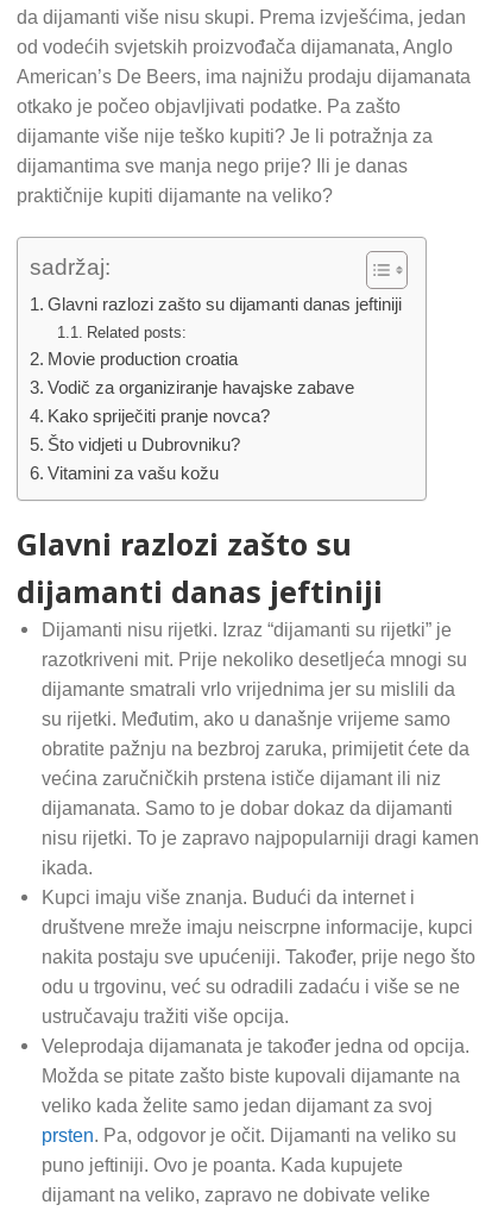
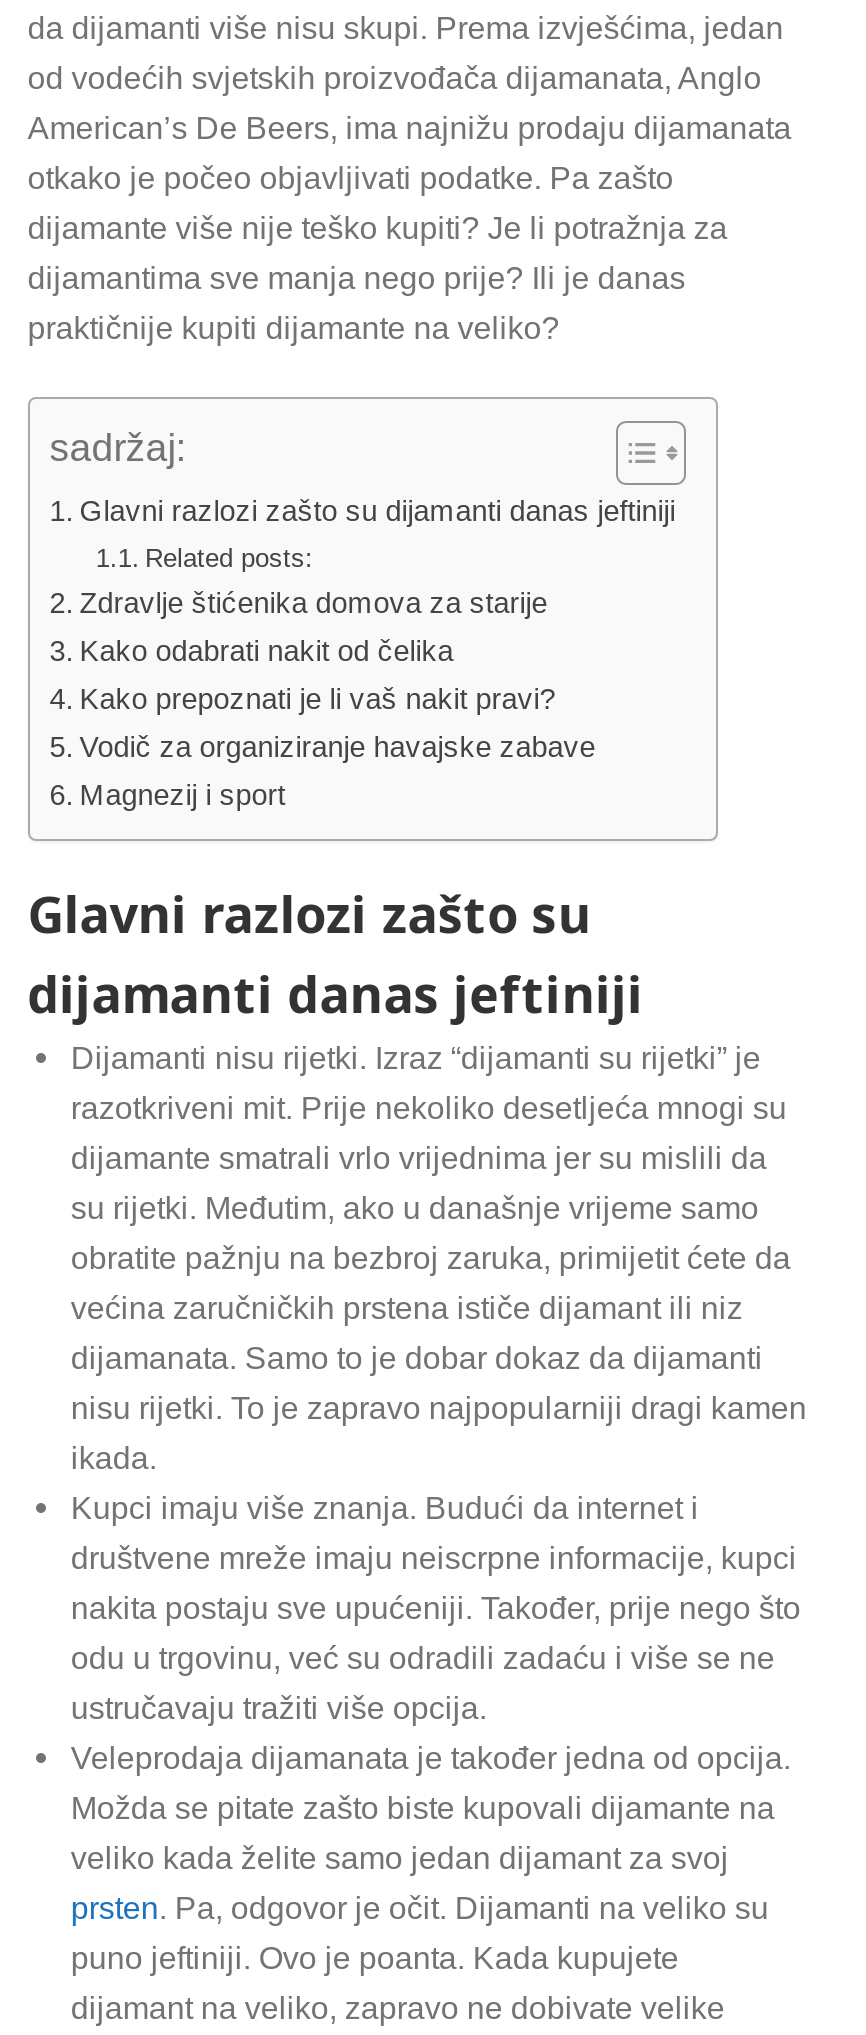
- Movie production croatia
+ Zdravlje štićenika domova za starije
+ Kako odabrati nakit od čelika
+ Kako prepoznati je li vaš nakit pravi?

moved down: Vodič za organiziranje havajske zabave

- Kako spriječiti pranje novca?
- Što vidjeti u Dubrovniku?
- Vitamini za vašu kožu
+ Magnezij i sport
